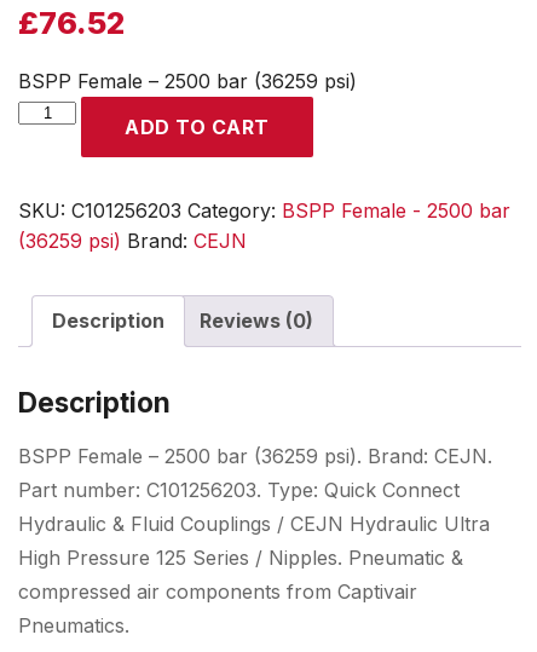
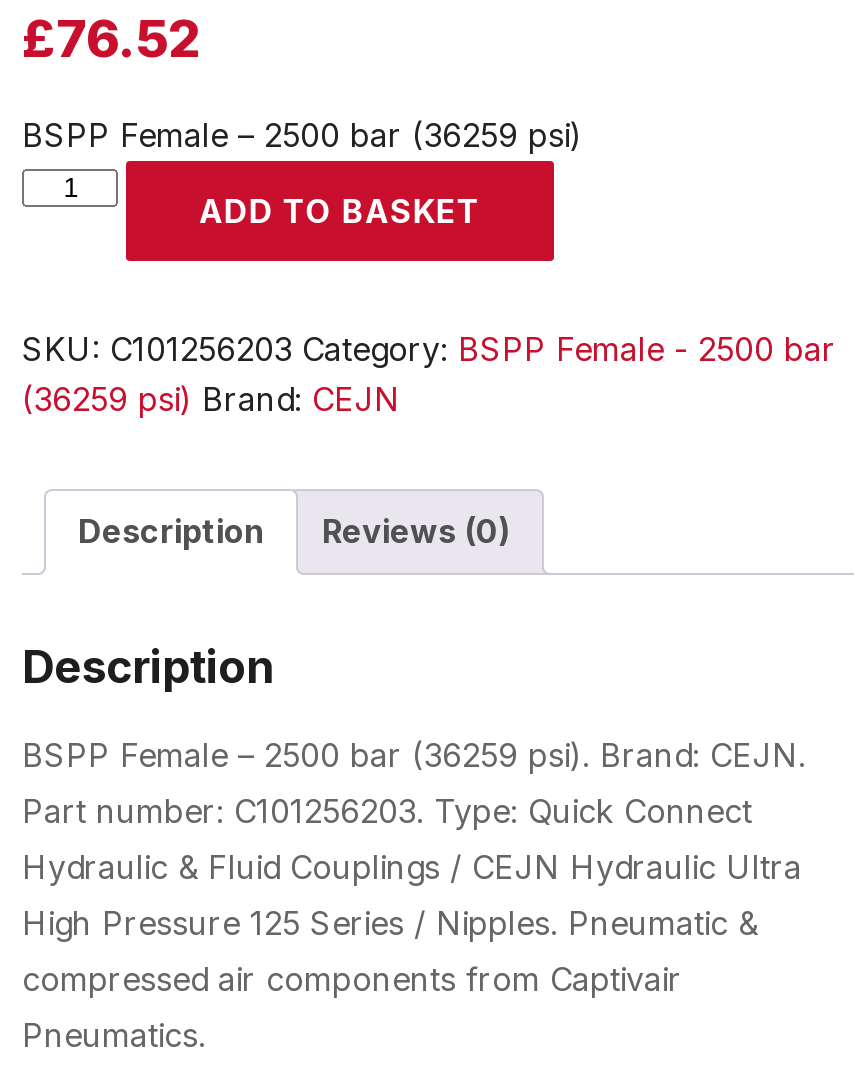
- ADD TO CART
+ ADD TO BASKET
